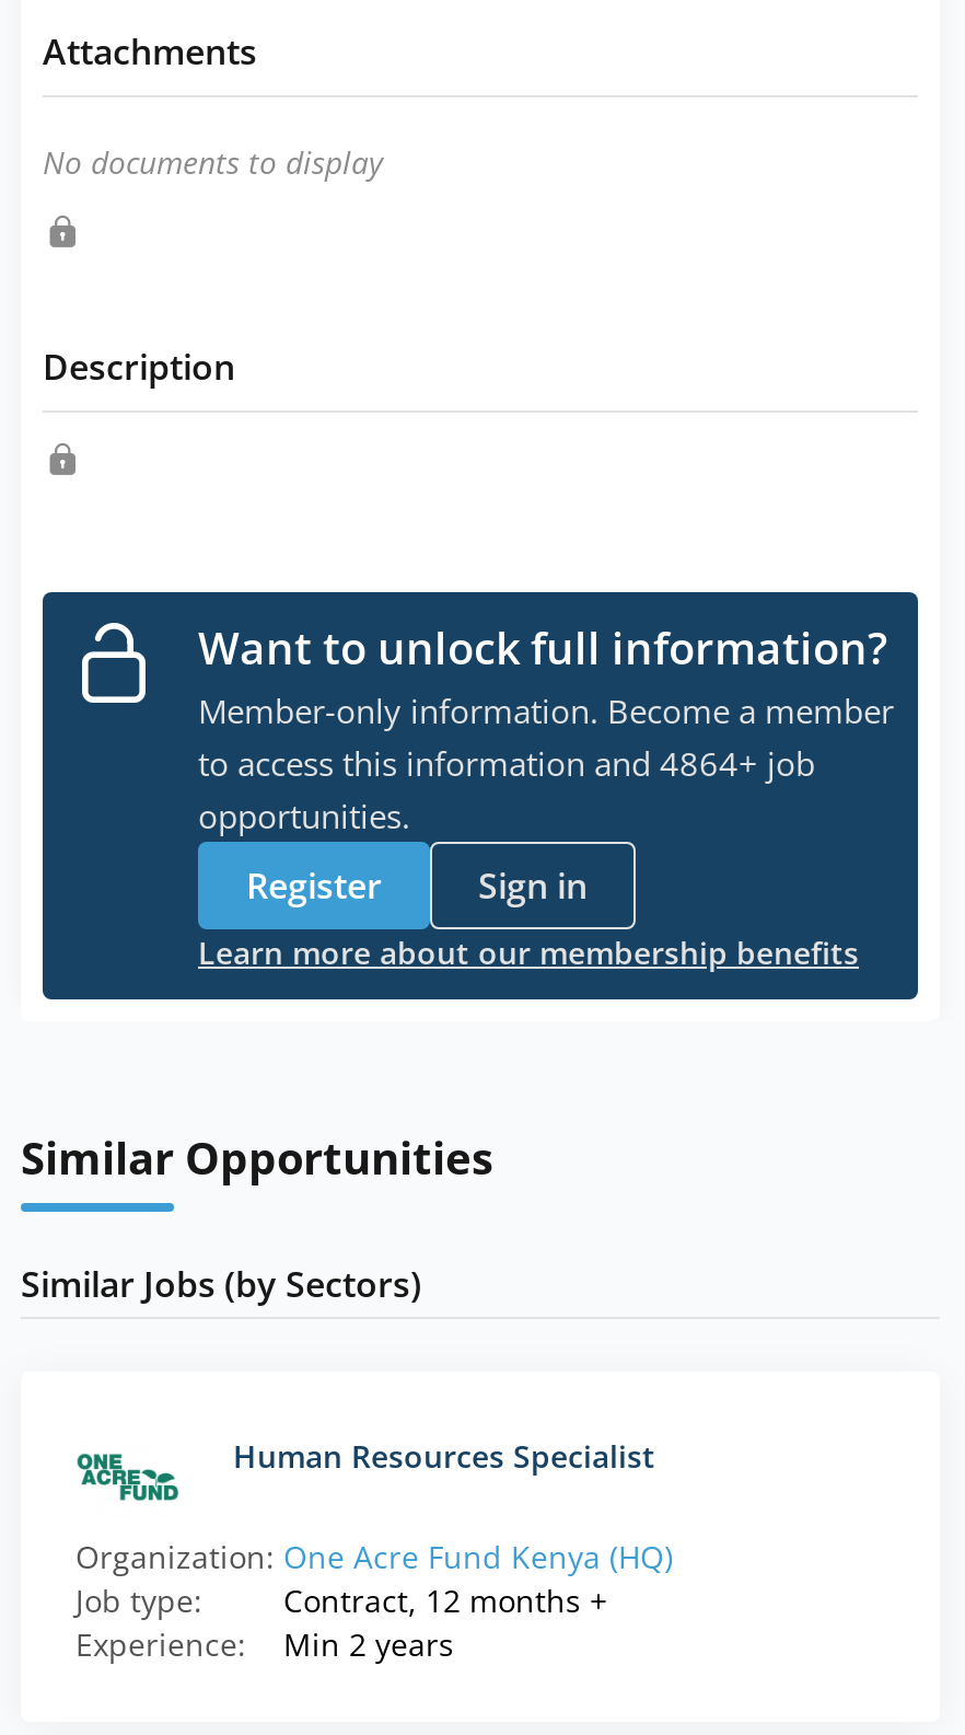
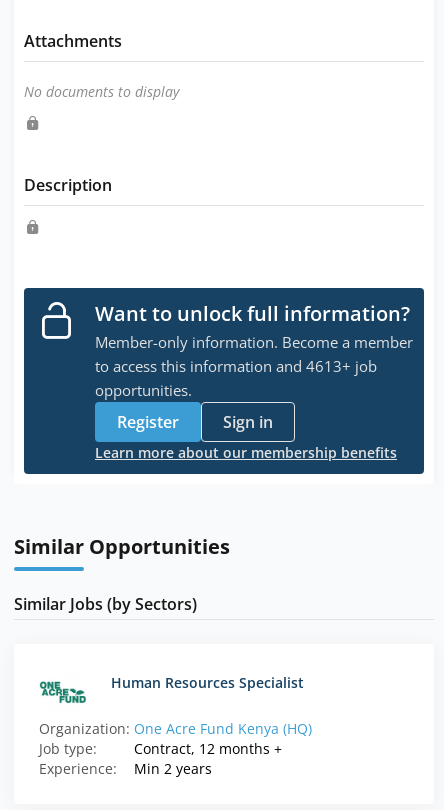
- to access this information and 4864+ job
+ to access this information and 4613+ job
